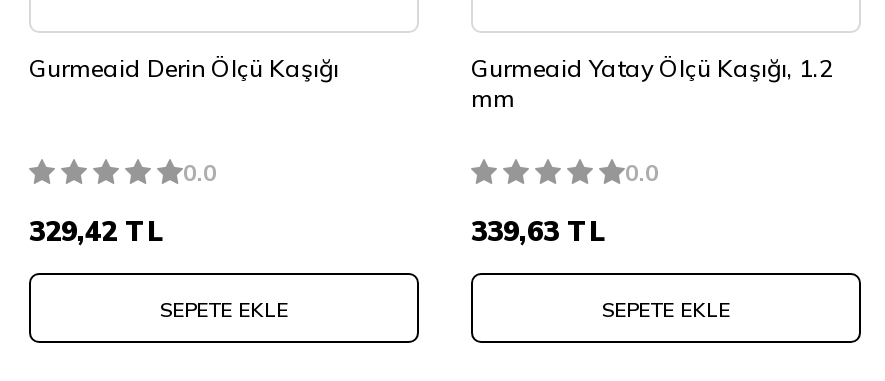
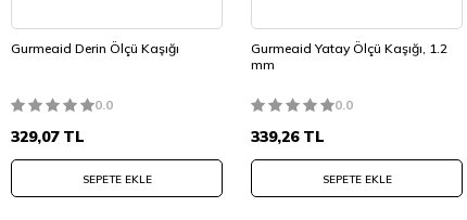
- 329,42 TL
+ 329,07 TL

- 339,63 TL
+ 339,26 TL
